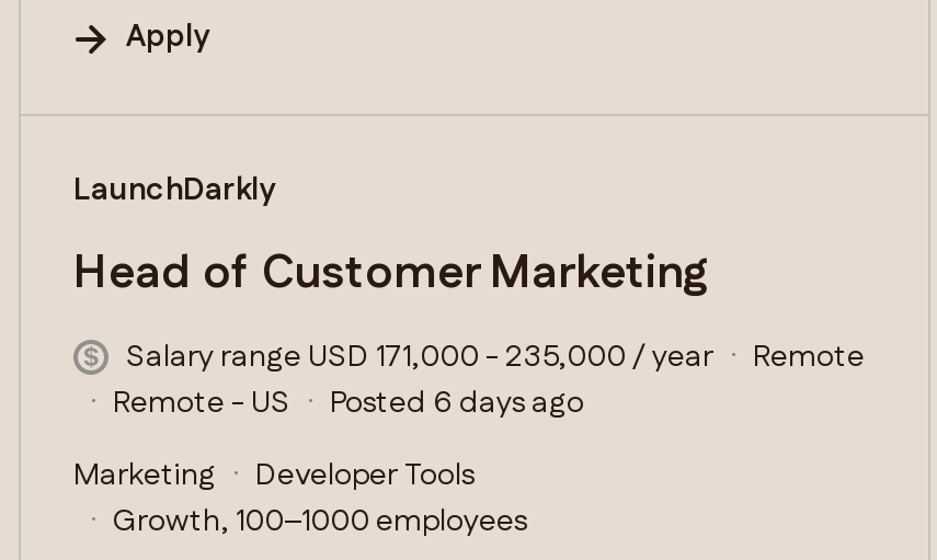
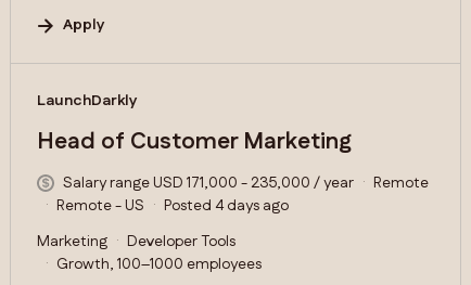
- Posted 6 days ago
+ Posted 4 days ago
